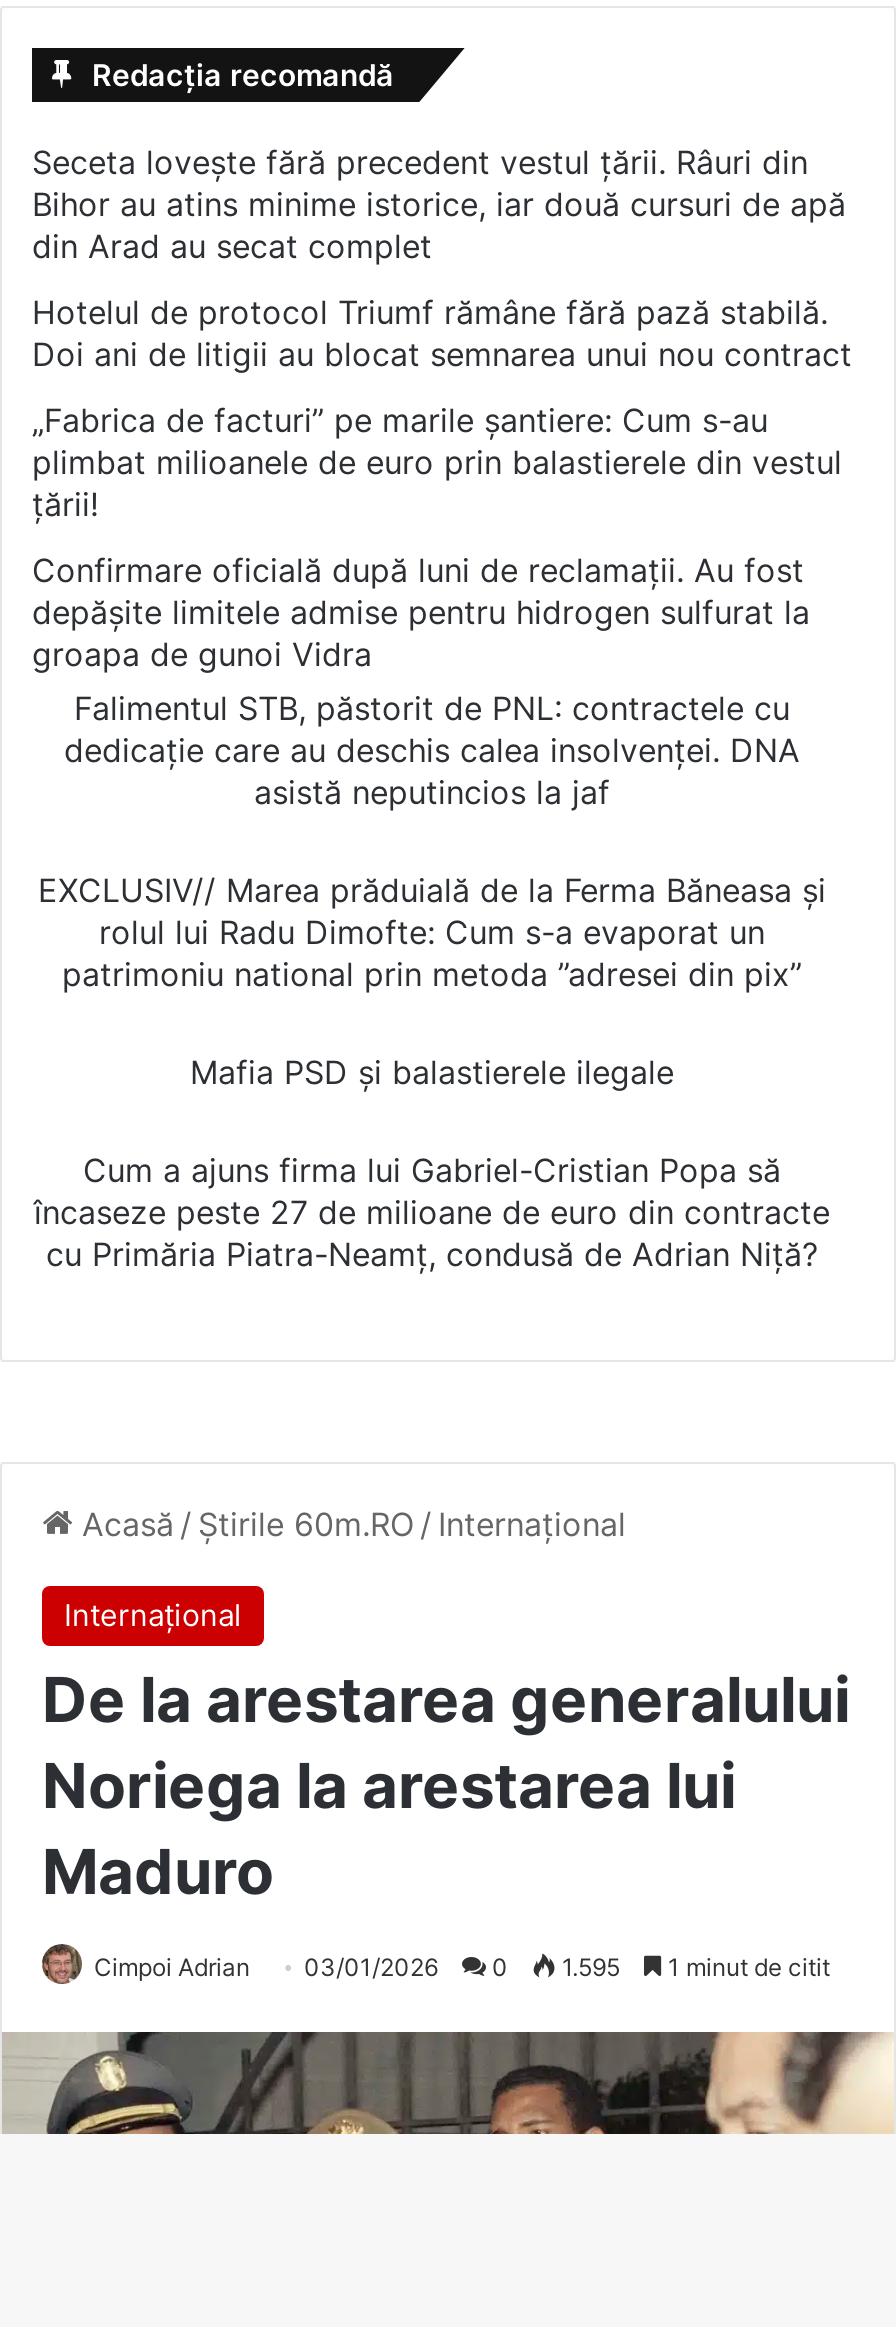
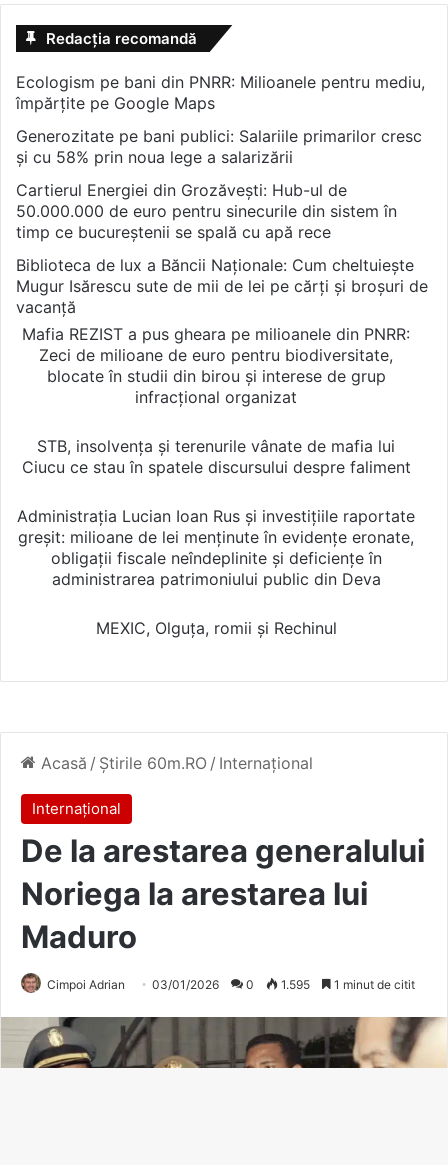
- Seceta lovește fără precedent vestul țării. Râuri din
- Bihor au atins minime istorice, iar două cursuri de apă
- din Arad au secat complet
+ Ecologism pe bani din PNRR: Milioanele pentru mediu,
+ împărțite pe Google Maps

- Hotelul de protocol Triumf rămâne fără pază stabilă.
- Doi ani de litigii au blocat semnarea unui nou contract
+ Generozitate pe bani publici: Salariile primarilor cresc
+ și cu 58% prin noua lege a salarizării

- „Fabrica de facturi” pe marile șantiere: Cum s-au
- plimbat milioanele de euro prin balastierele din vestul
- țării!
+ Cartierul Energiei din Grozăvești: Hub-ul de
+ 50.000.000 de euro pentru sinecurile din sistem în
+ timp ce bucureștenii se spală cu apă rece

- Confirmare oficială după luni de reclamații. Au fost
- depășite limitele admise pentru hidrogen sulfurat la
- groapa de gunoi Vidra
- Falimentul STB, păstorit de PNL: contractele cu
- dedicație care au deschis calea insolvenței. DNA
- asistă neputincios la jaf
+ Biblioteca de lux a Băncii Naționale: Cum cheltuiește
+ Mugur Isărescu sute de mii de lei pe cărți și broșuri de
+ vacanță
+ Mafia REZIST a pus gheara pe milioanele din PNRR:
+ Zeci de milioane de euro pentru biodiversitate,
+ blocate în studii din birou și interese de grup
+ infracțional organizat

- EXCLUSIV// Marea prăduială de la Ferma Băneasa și
- rolul lui Radu Dimofte: Cum s-a evaporat un
- patrimoniu national prin metoda ”adresei din pix”
+ STB, insolvența și terenurile vânate de mafia lui
+ Ciucu ce stau în spatele discursului despre faliment

- Mafia PSD și balastierele ilegale
+ Administrația Lucian Ioan Rus și investițiile raportate
+ greșit: milioane de lei menținute în evidențe eronate,
+ obligații fiscale neîndeplinite și deficiențe în
+ administrarea patrimoniului public din Deva

- Cum a ajuns firma lui Gabriel-Cristian Popa să
- încaseze peste 27 de milioane de euro din contracte
- cu Primăria Piatra-Neamț, condusă de Adrian Niță?
+ MEXIC, Olguța, romii și Rechinul
